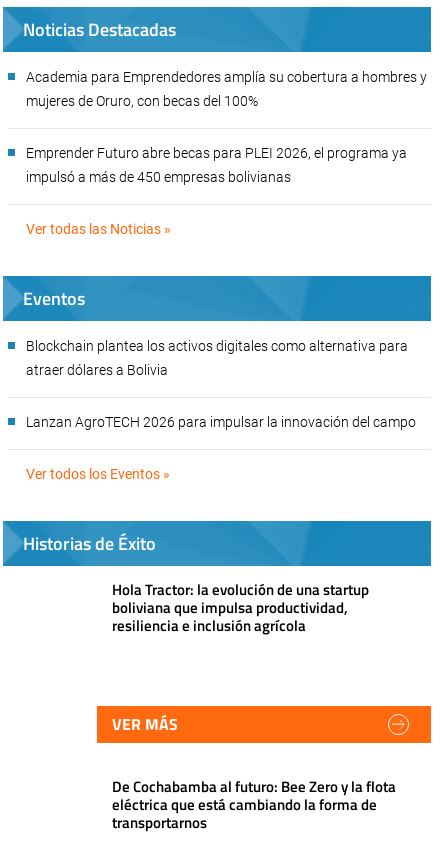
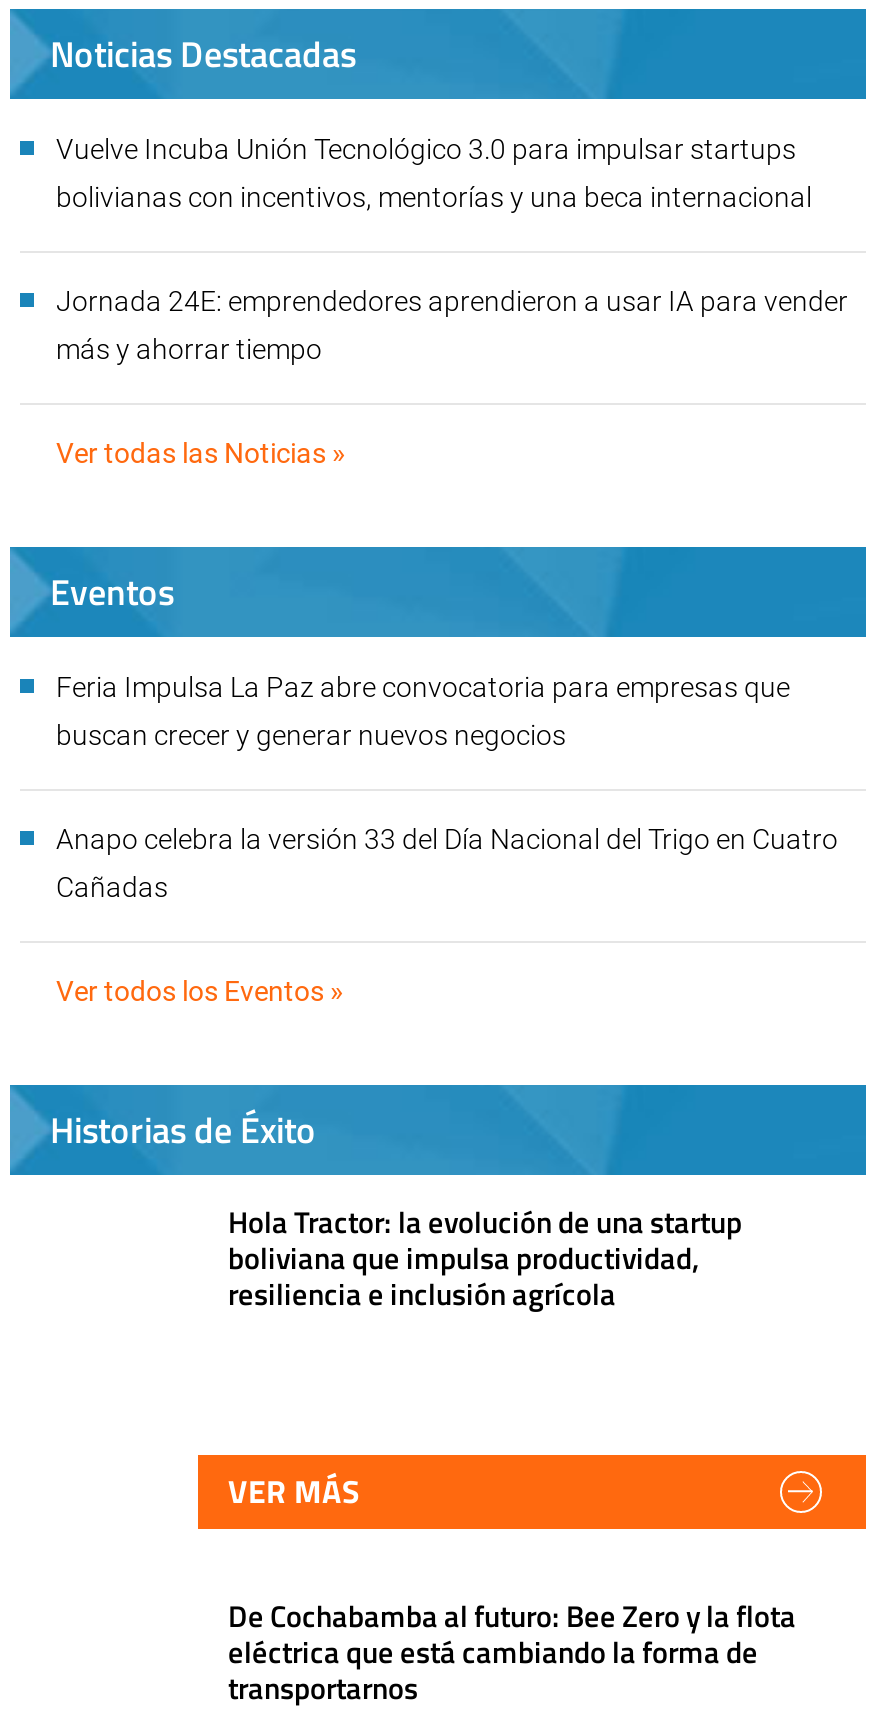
- Academia para Emprendedores amplía su cobertura a hombres y
+ Vuelve Incuba Unión Tecnológico 3.0 para impulsar startups

- mujeres de Oruro, con becas del 100%
+ bolivianas con incentivos, mentorías y una beca internacional

- Emprender Futuro abre becas para PLEI 2026, el programa ya
+ Jornada 24E: emprendedores aprendieron a usar IA para vender

- impulsó a más de 450 empresas bolivianas
+ más y ahorrar tiempo

- Blockchain plantea los activos digitales como alternativa para
- atraer dólares a Bolivia
- Lanzan AgroTECH 2026 para impulsar la innovación del campo
+ Feria Impulsa La Paz abre convocatoria para empresas que
+ buscan crecer y generar nuevos negocios
+ Anapo celebra la versión 33 del Día Nacional del Trigo en Cuatro
+ Cañadas
